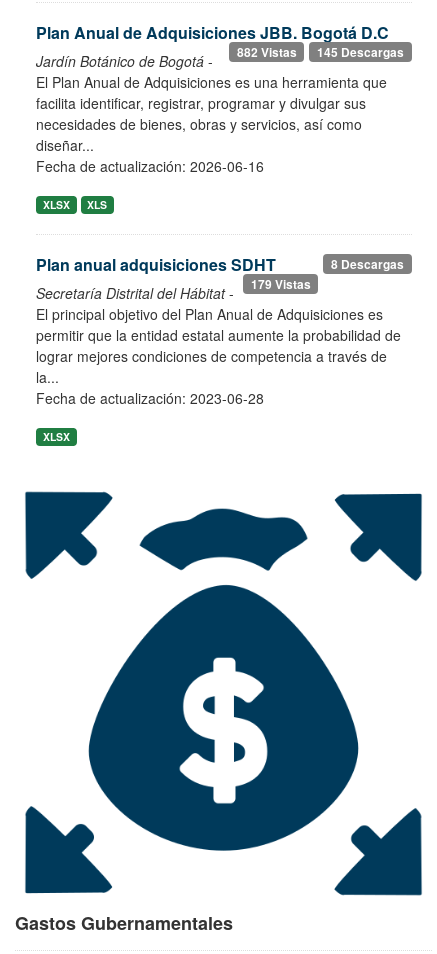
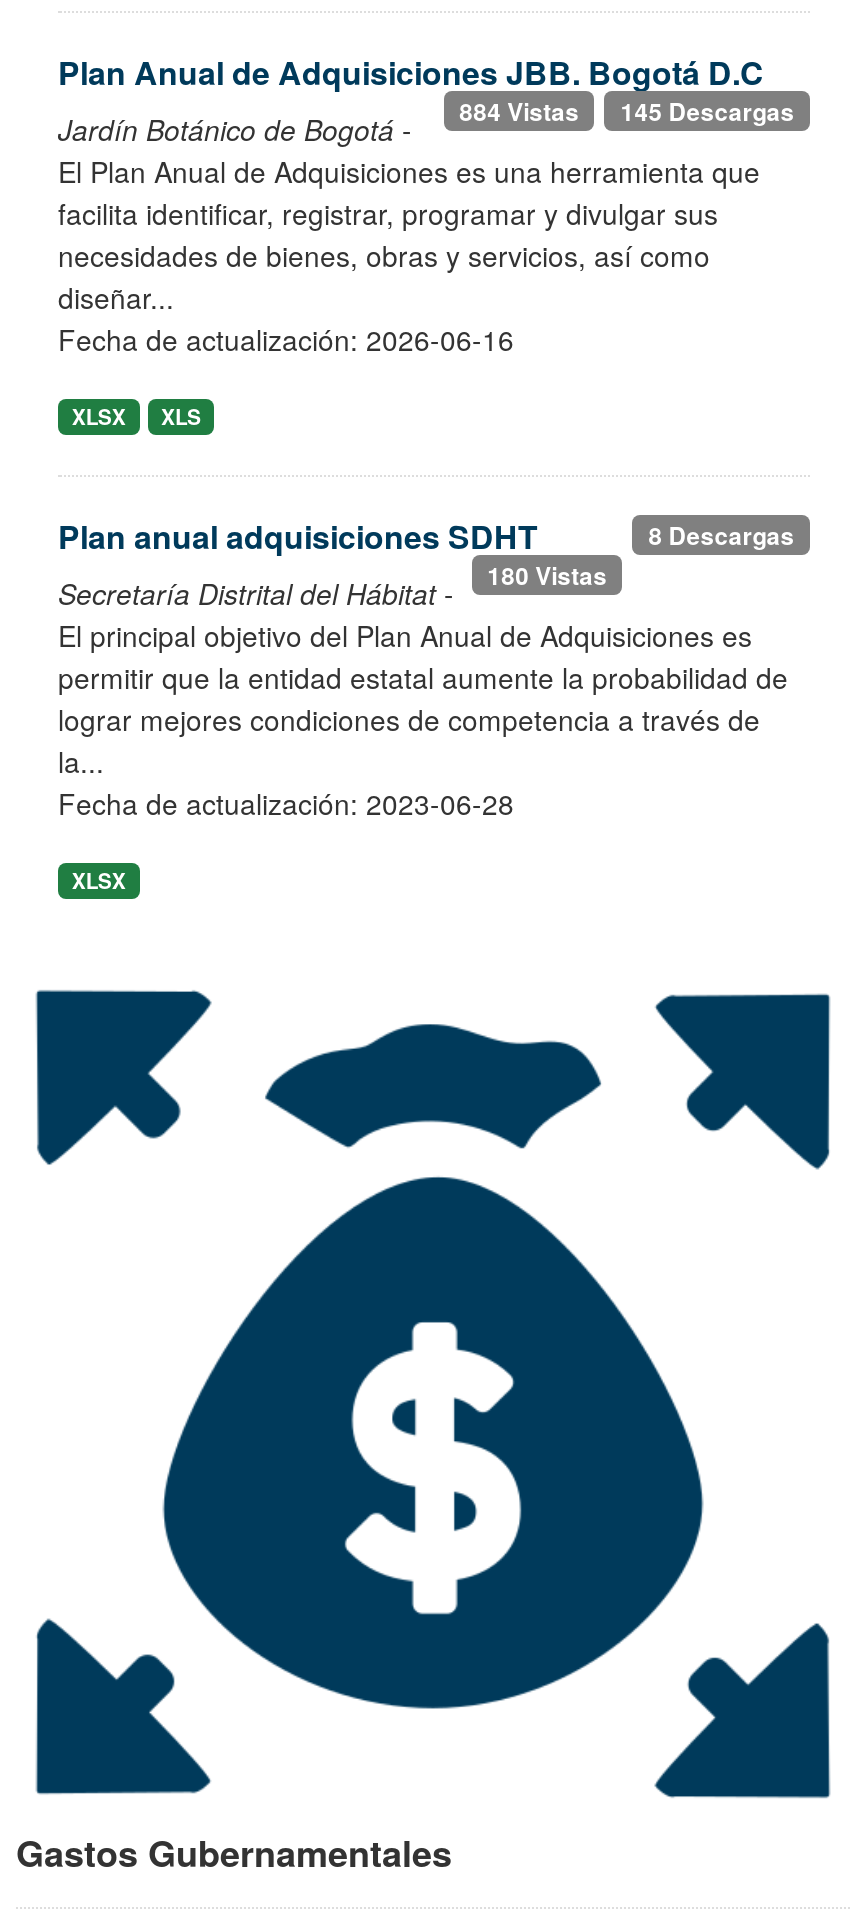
- Jardín Botánico de Bogotá - 882 Vistas 145 Descargas
+ Jardín Botánico de Bogotá - 884 Vistas 145 Descargas

- Secretaría Distrital del Hábitat - 179 Vistas
+ Secretaría Distrital del Hábitat - 180 Vistas
